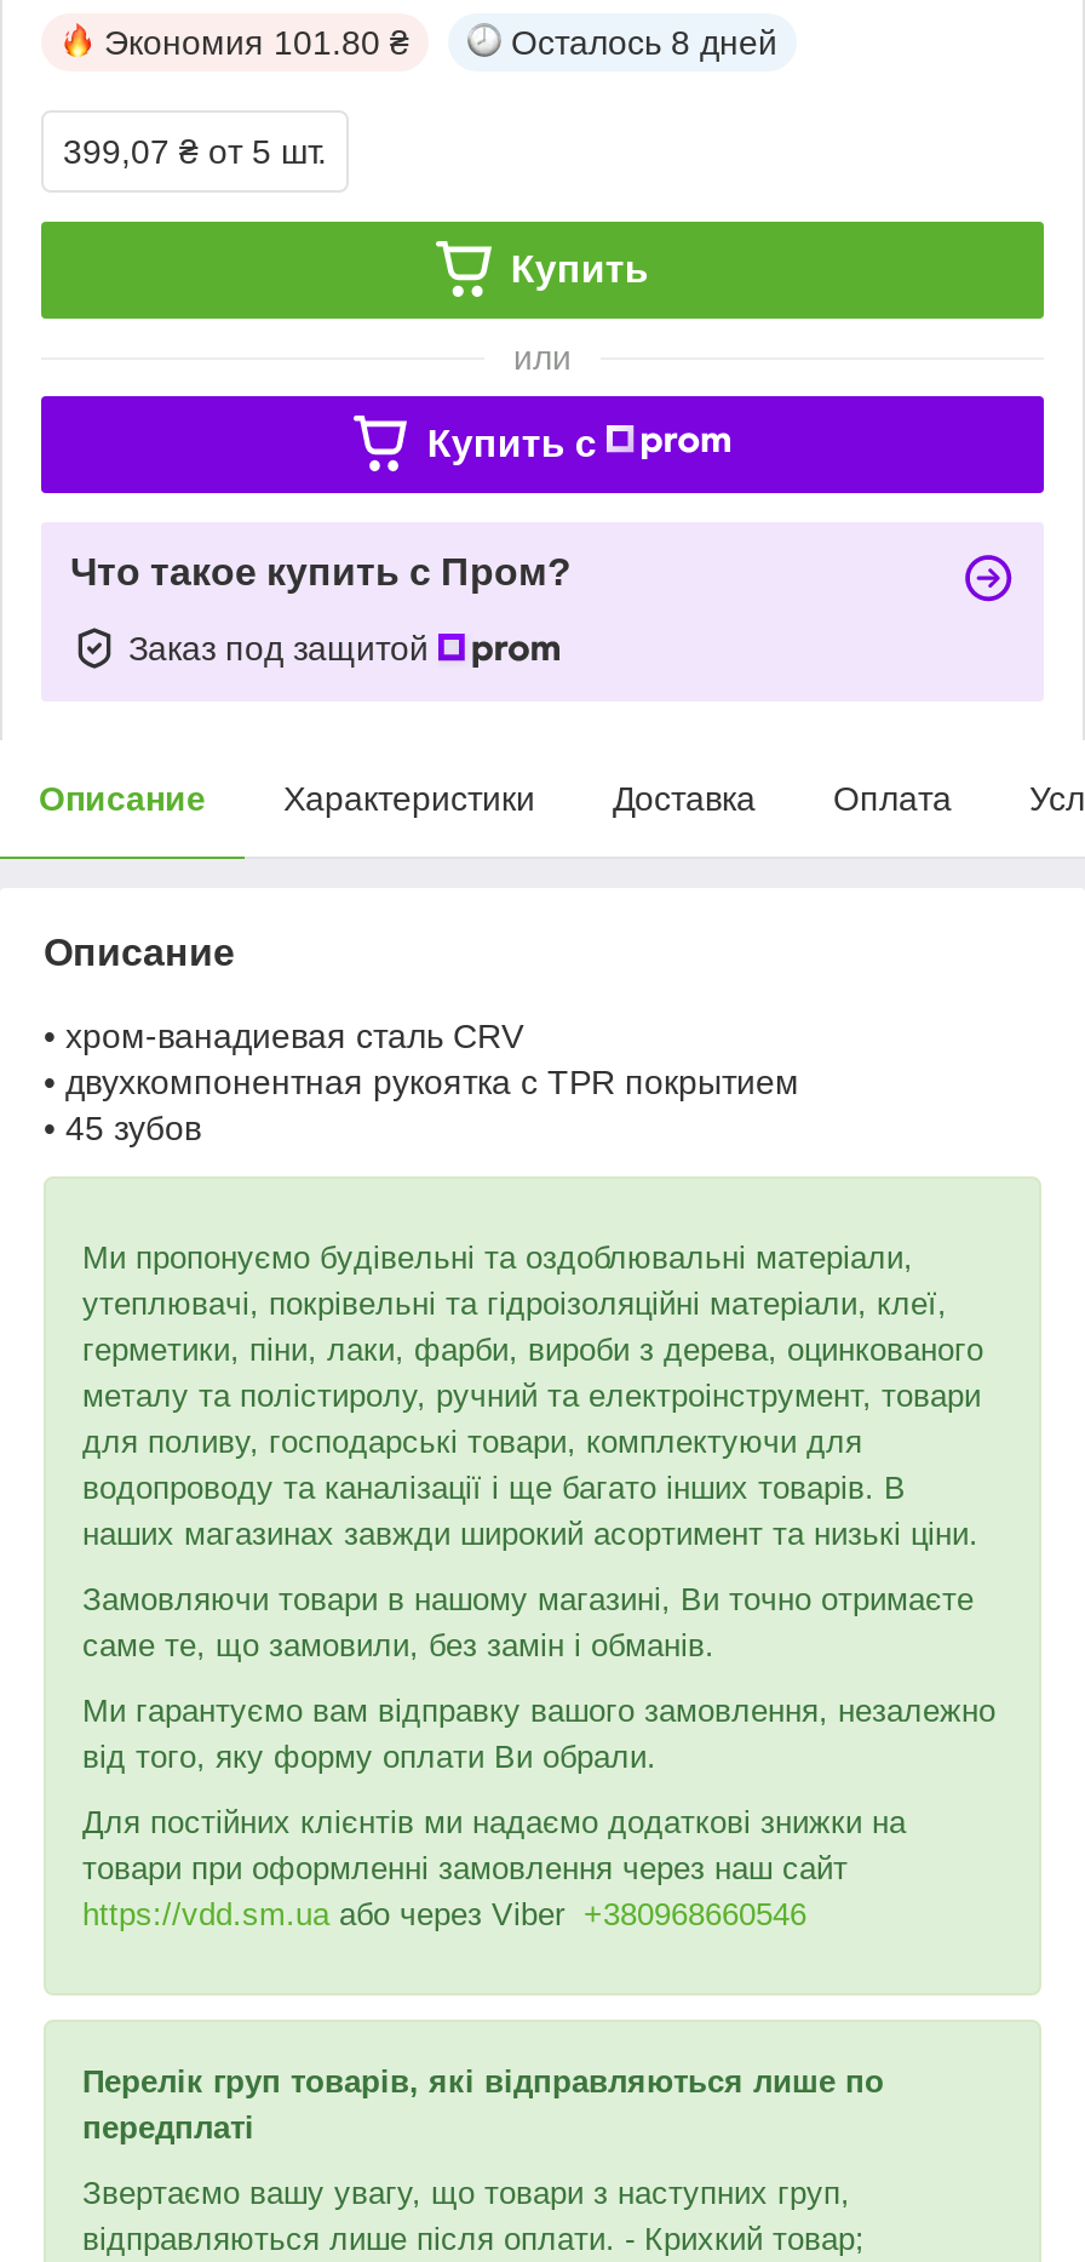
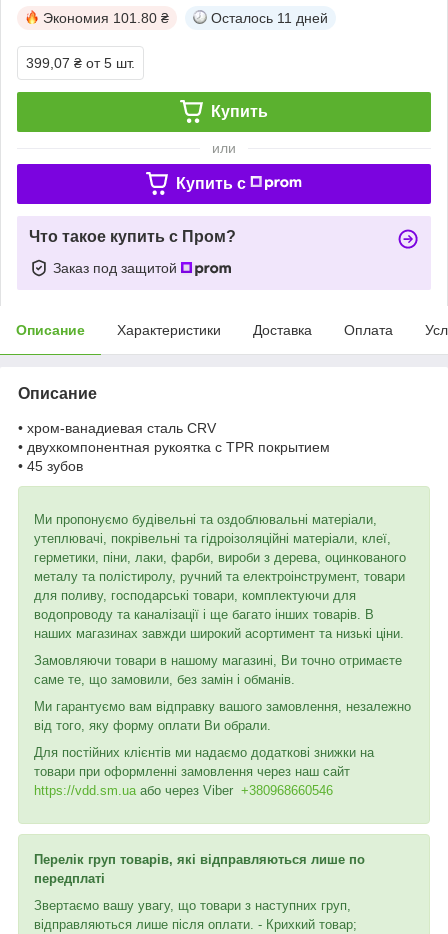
- Осталось 8 дней
+ Осталось 11 дней
